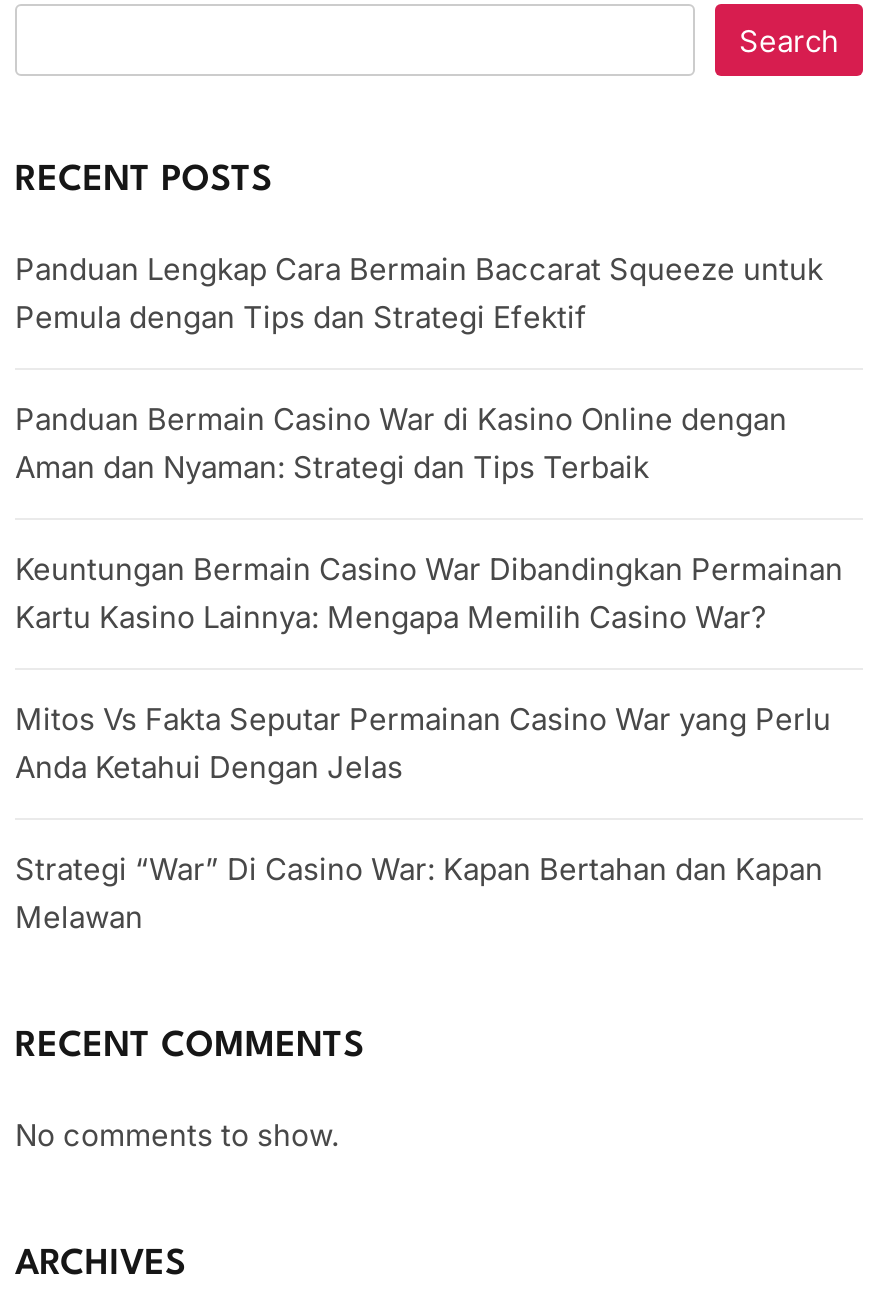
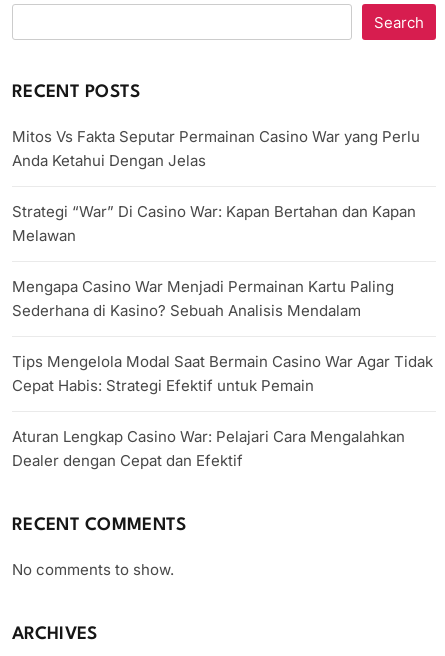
- Panduan Lengkap Cara Bermain Baccarat Squeeze untuk
- Pemula dengan Tips dan Strategi Efektif
- Panduan Bermain Casino War di Kasino Online dengan
- Aman dan Nyaman: Strategi dan Tips Terbaik
- Keuntungan Bermain Casino War Dibandingkan Permainan
- Kartu Kasino Lainnya: Mengapa Memilih Casino War?

moved up: Mitos Vs Fakta Seputar Permainan Casino War yang Perlu | Anda Ketahui Dengan Jelas | Strategi “War” Di Casino War: Kapan Bertahan dan Kapan | Melawan

+ Mengapa Casino War Menjadi Permainan Kartu Paling
+ Sederhana di Kasino? Sebuah Analisis Mendalam
+ Tips Mengelola Modal Saat Bermain Casino War Agar Tidak
+ Cepat Habis: Strategi Efektif untuk Pemain
+ Aturan Lengkap Casino War: Pelajari Cara Mengalahkan
+ Dealer dengan Cepat dan Efektif
